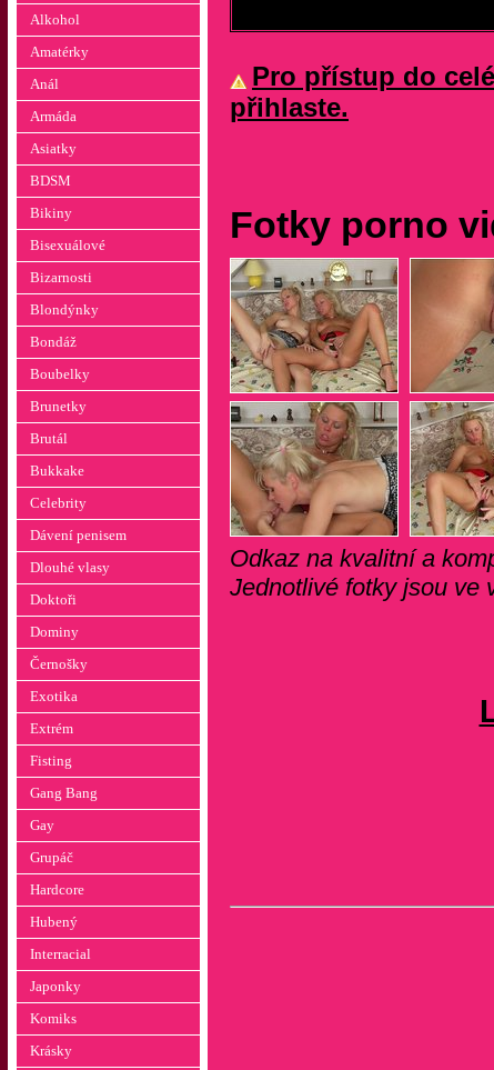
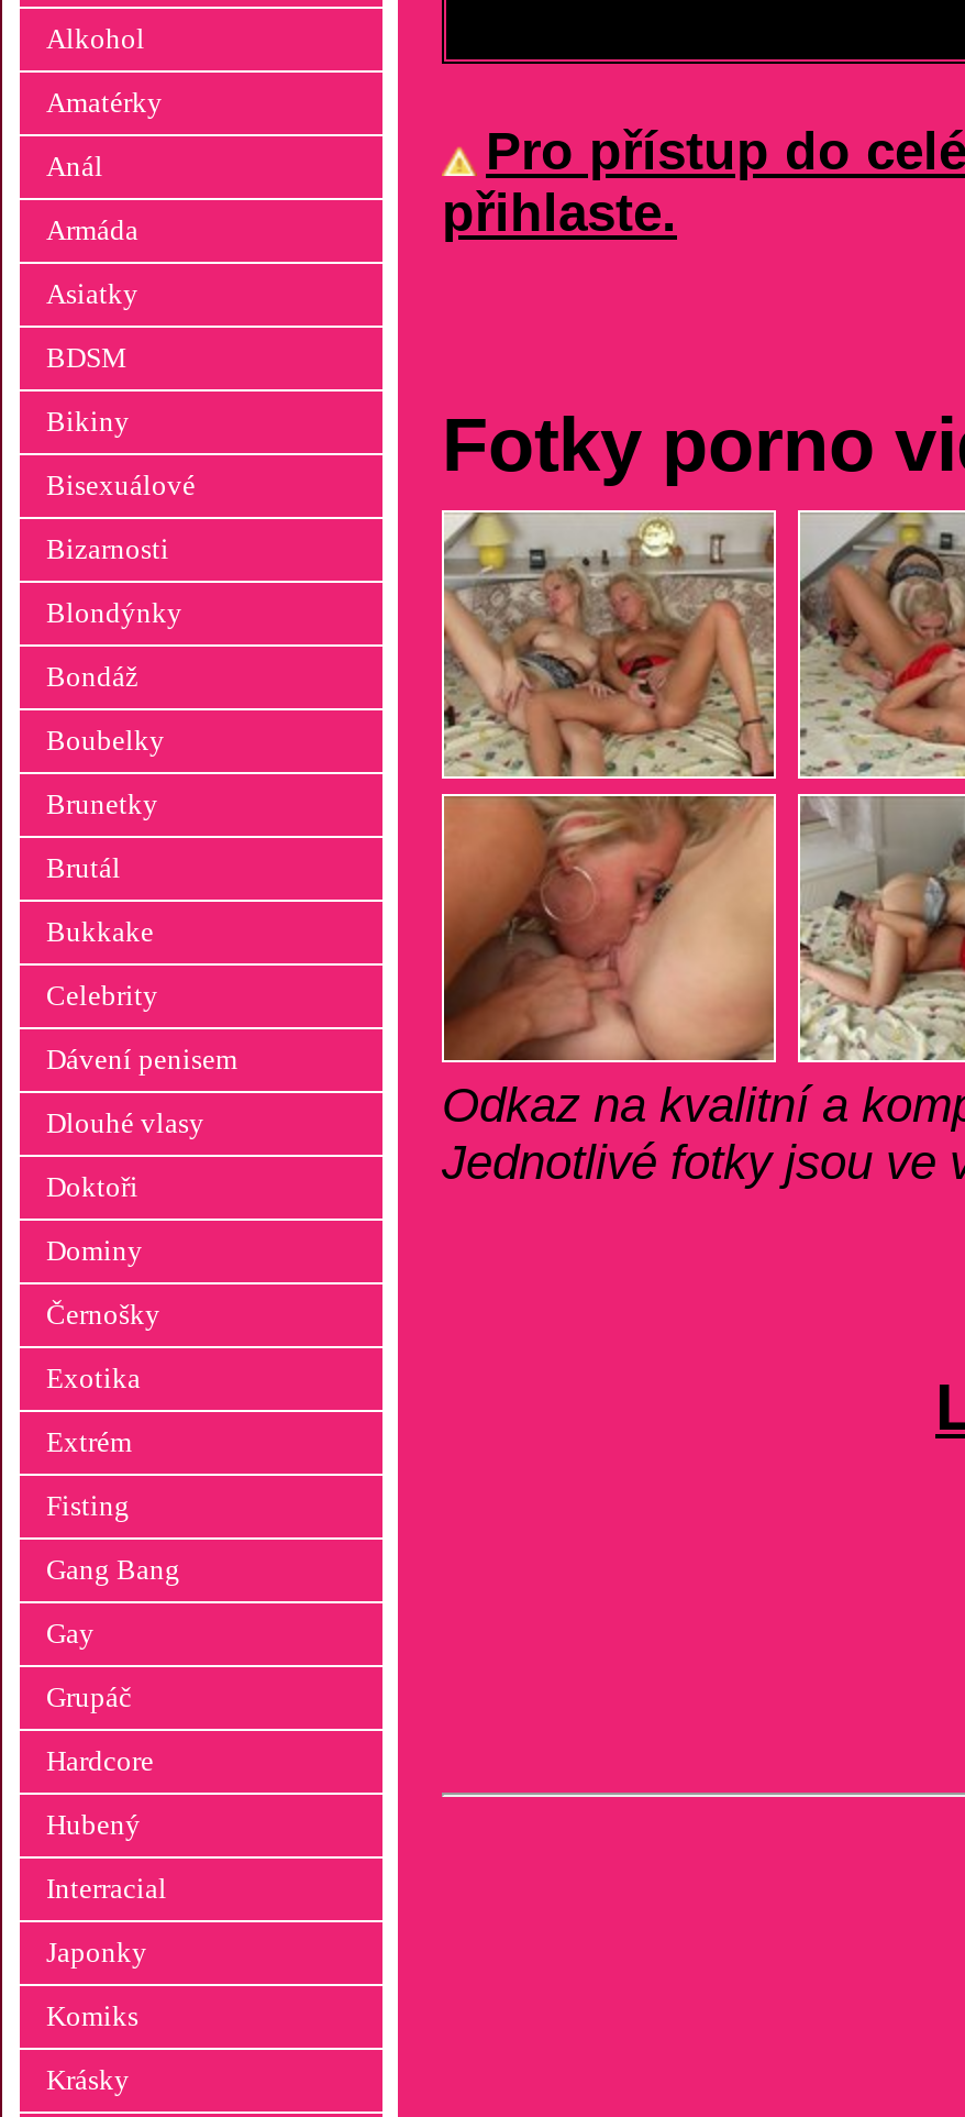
- [image]
+ [image]

- [image]
+ [image]

- [image]
+ [image]
